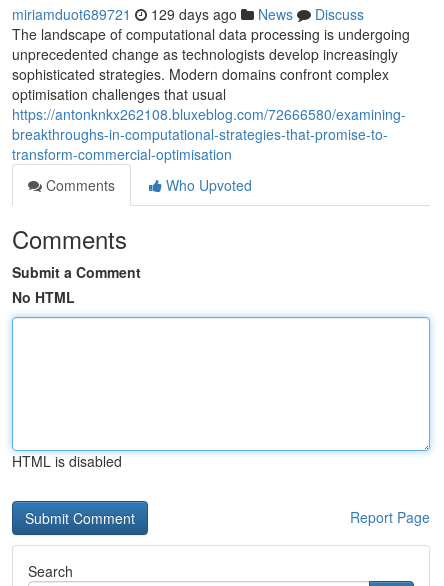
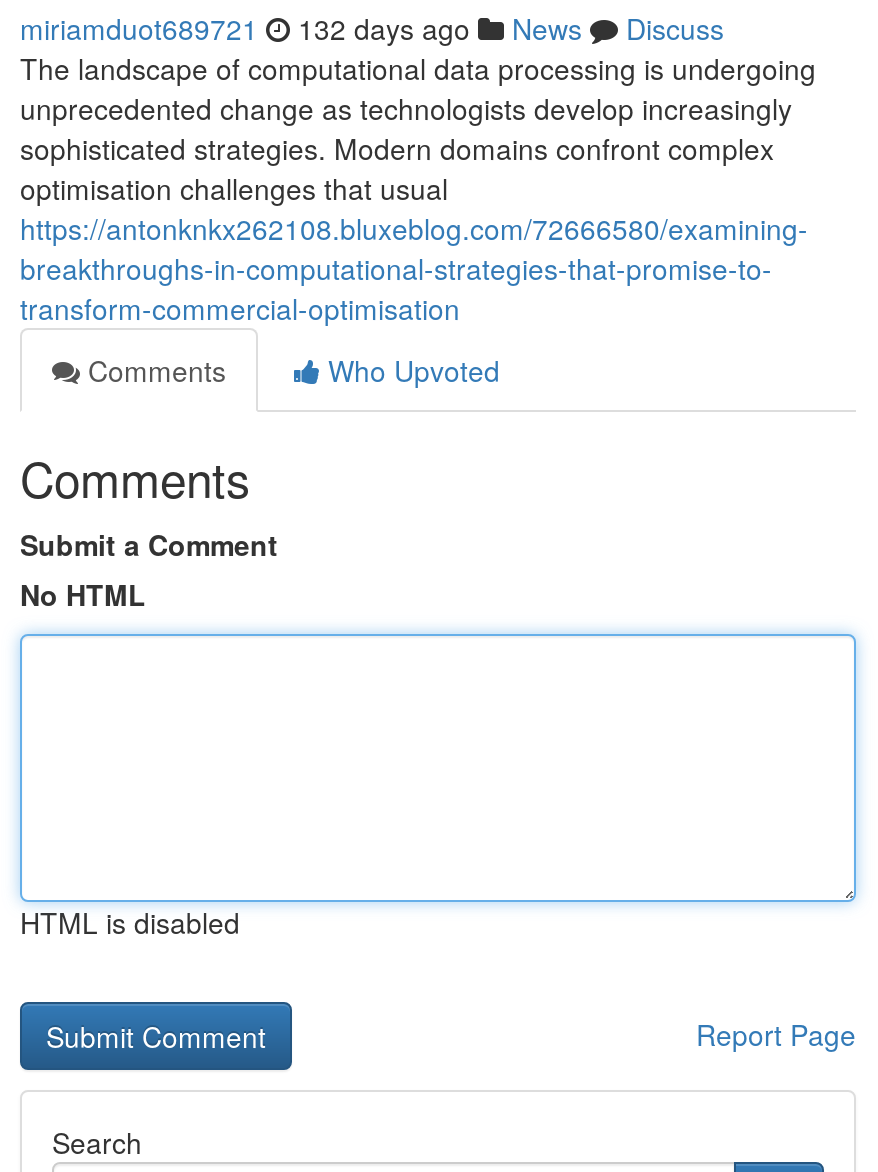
- miriamduot689721 129 days ago News Discuss
+ miriamduot689721 132 days ago News Discuss
